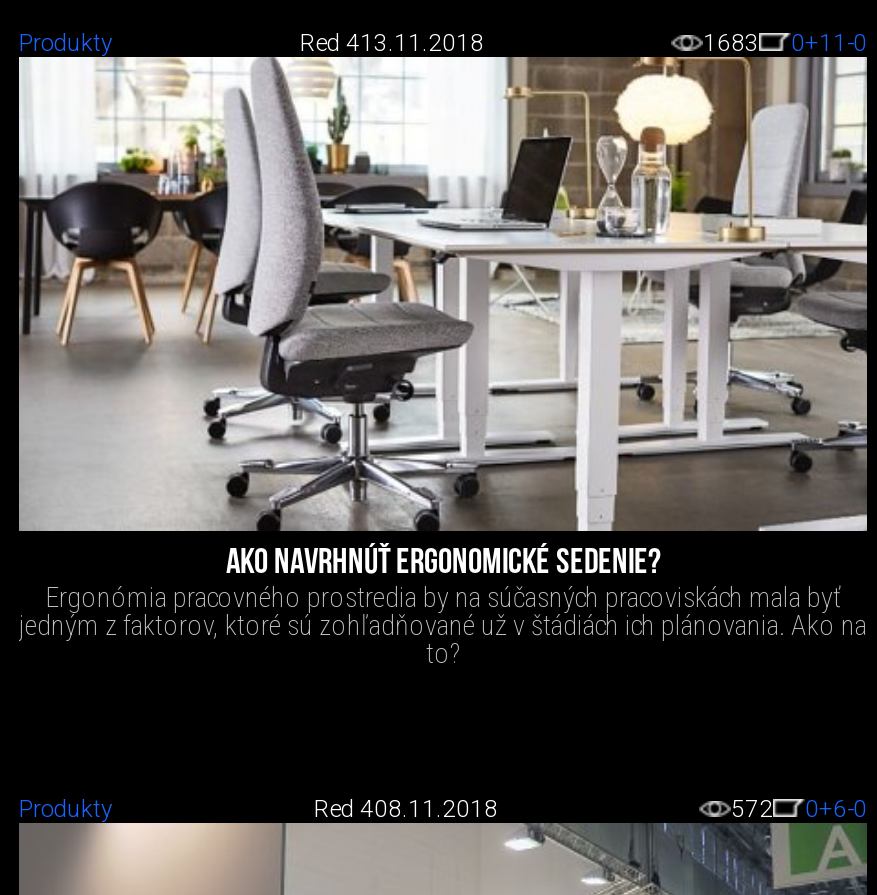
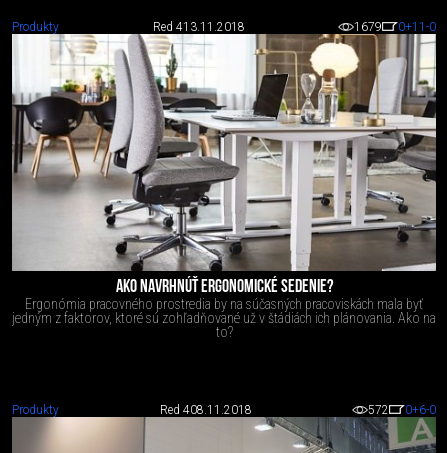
- 1683 0+11 -0
+ 1679 0+11 -0
